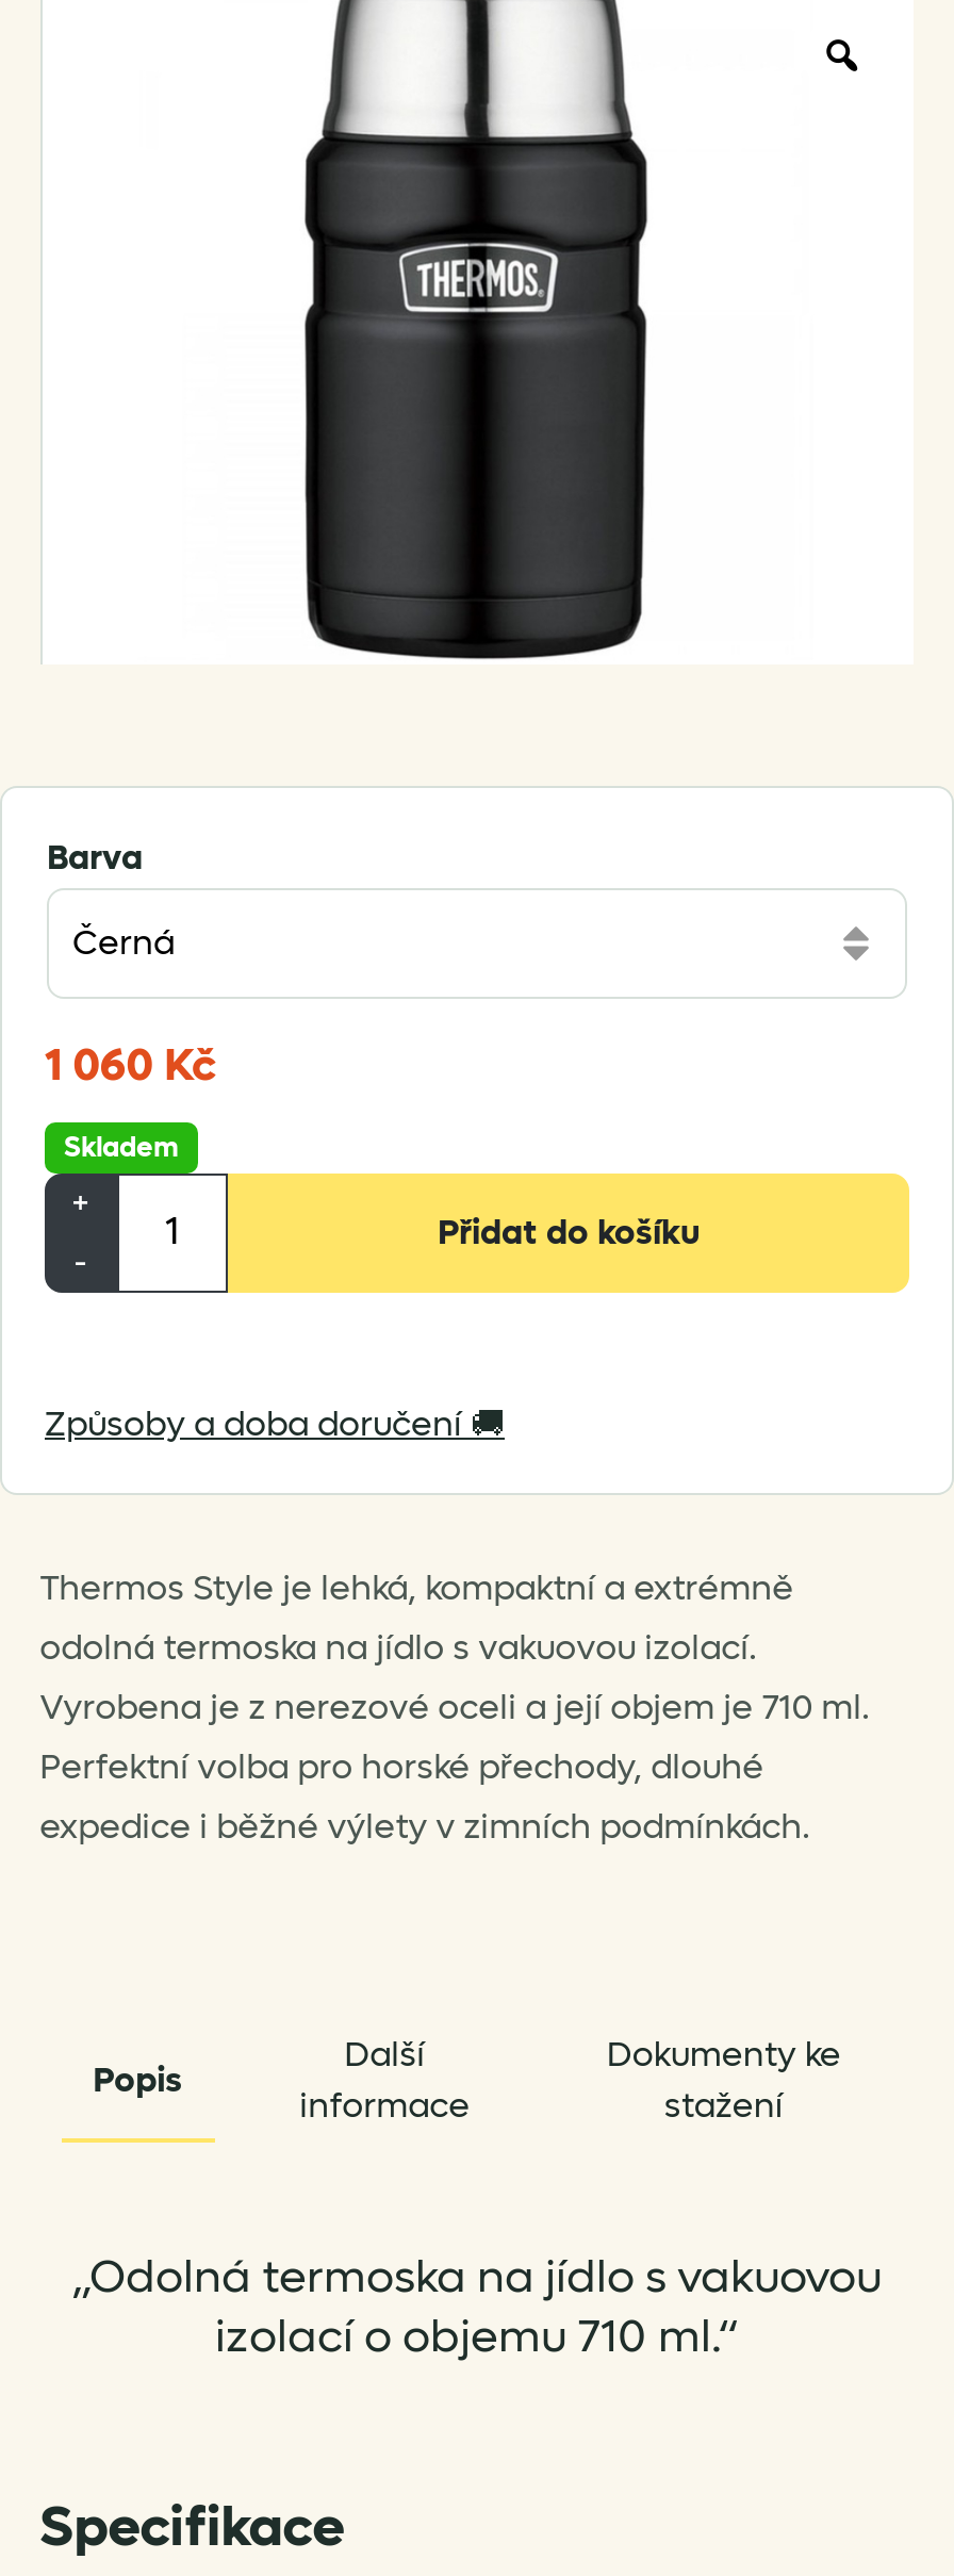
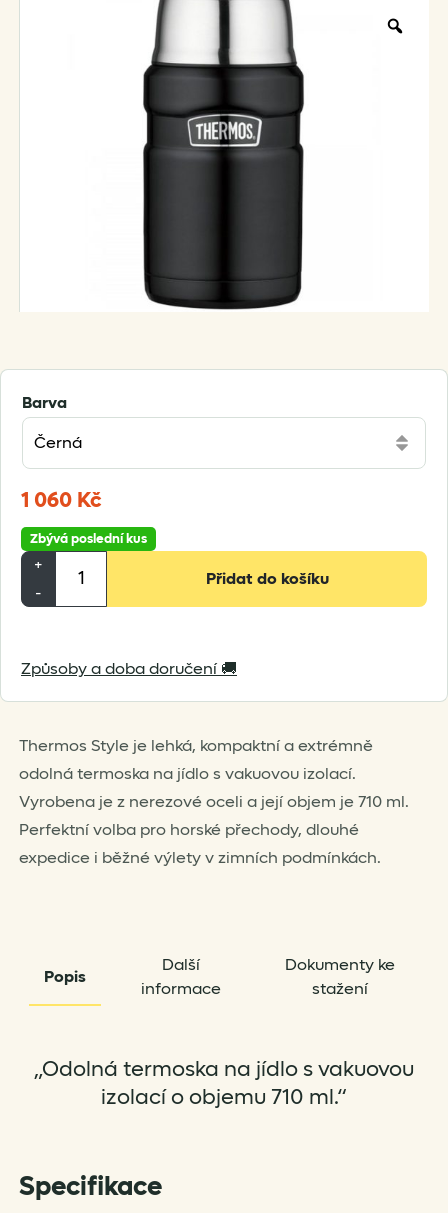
- Skladem
+ Zbývá poslední kus
